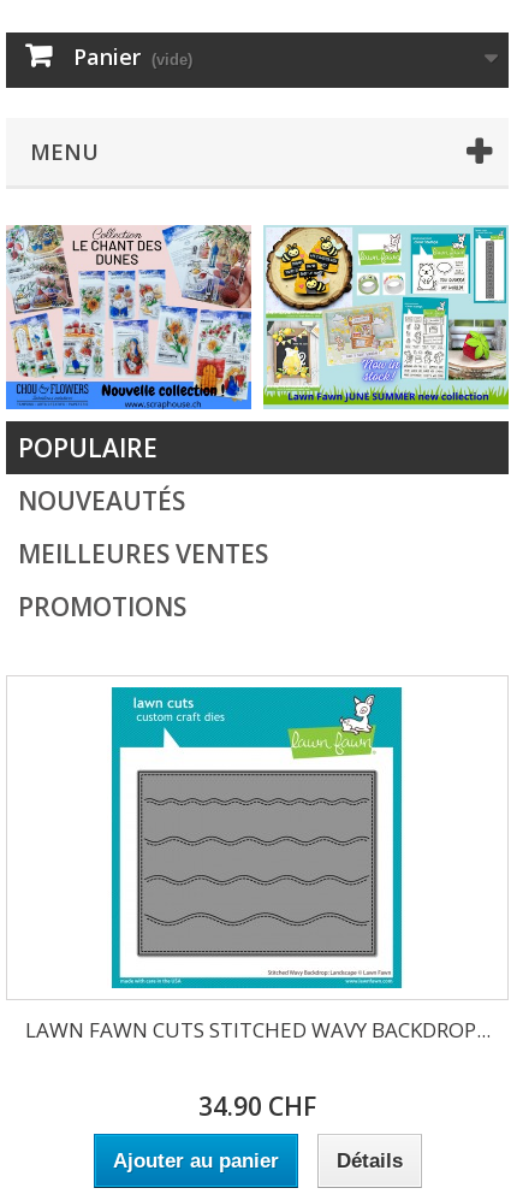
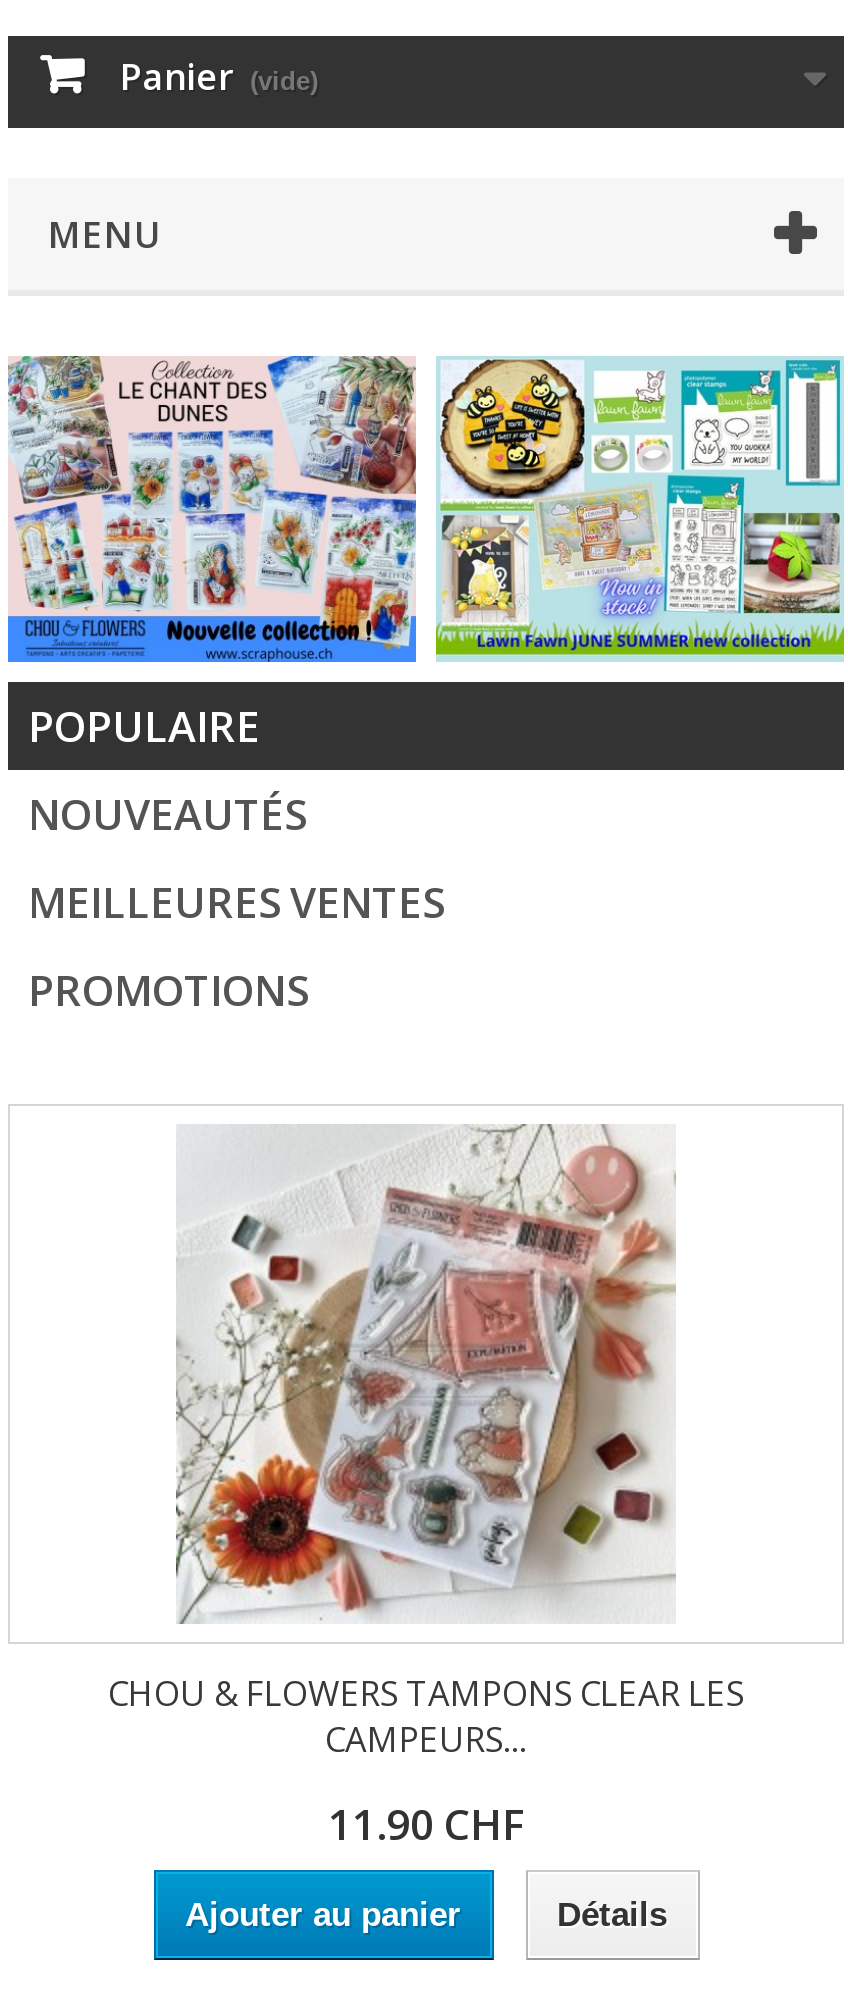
- [image]
- LAWN FAWN CUTS STITCHED WAVY BACKDROP...
+ [image]
+ CHOU & FLOWERS TAMPONS CLEAR LES
+ CAMPEURS...

- 34.90 CHF
+ 11.90 CHF
